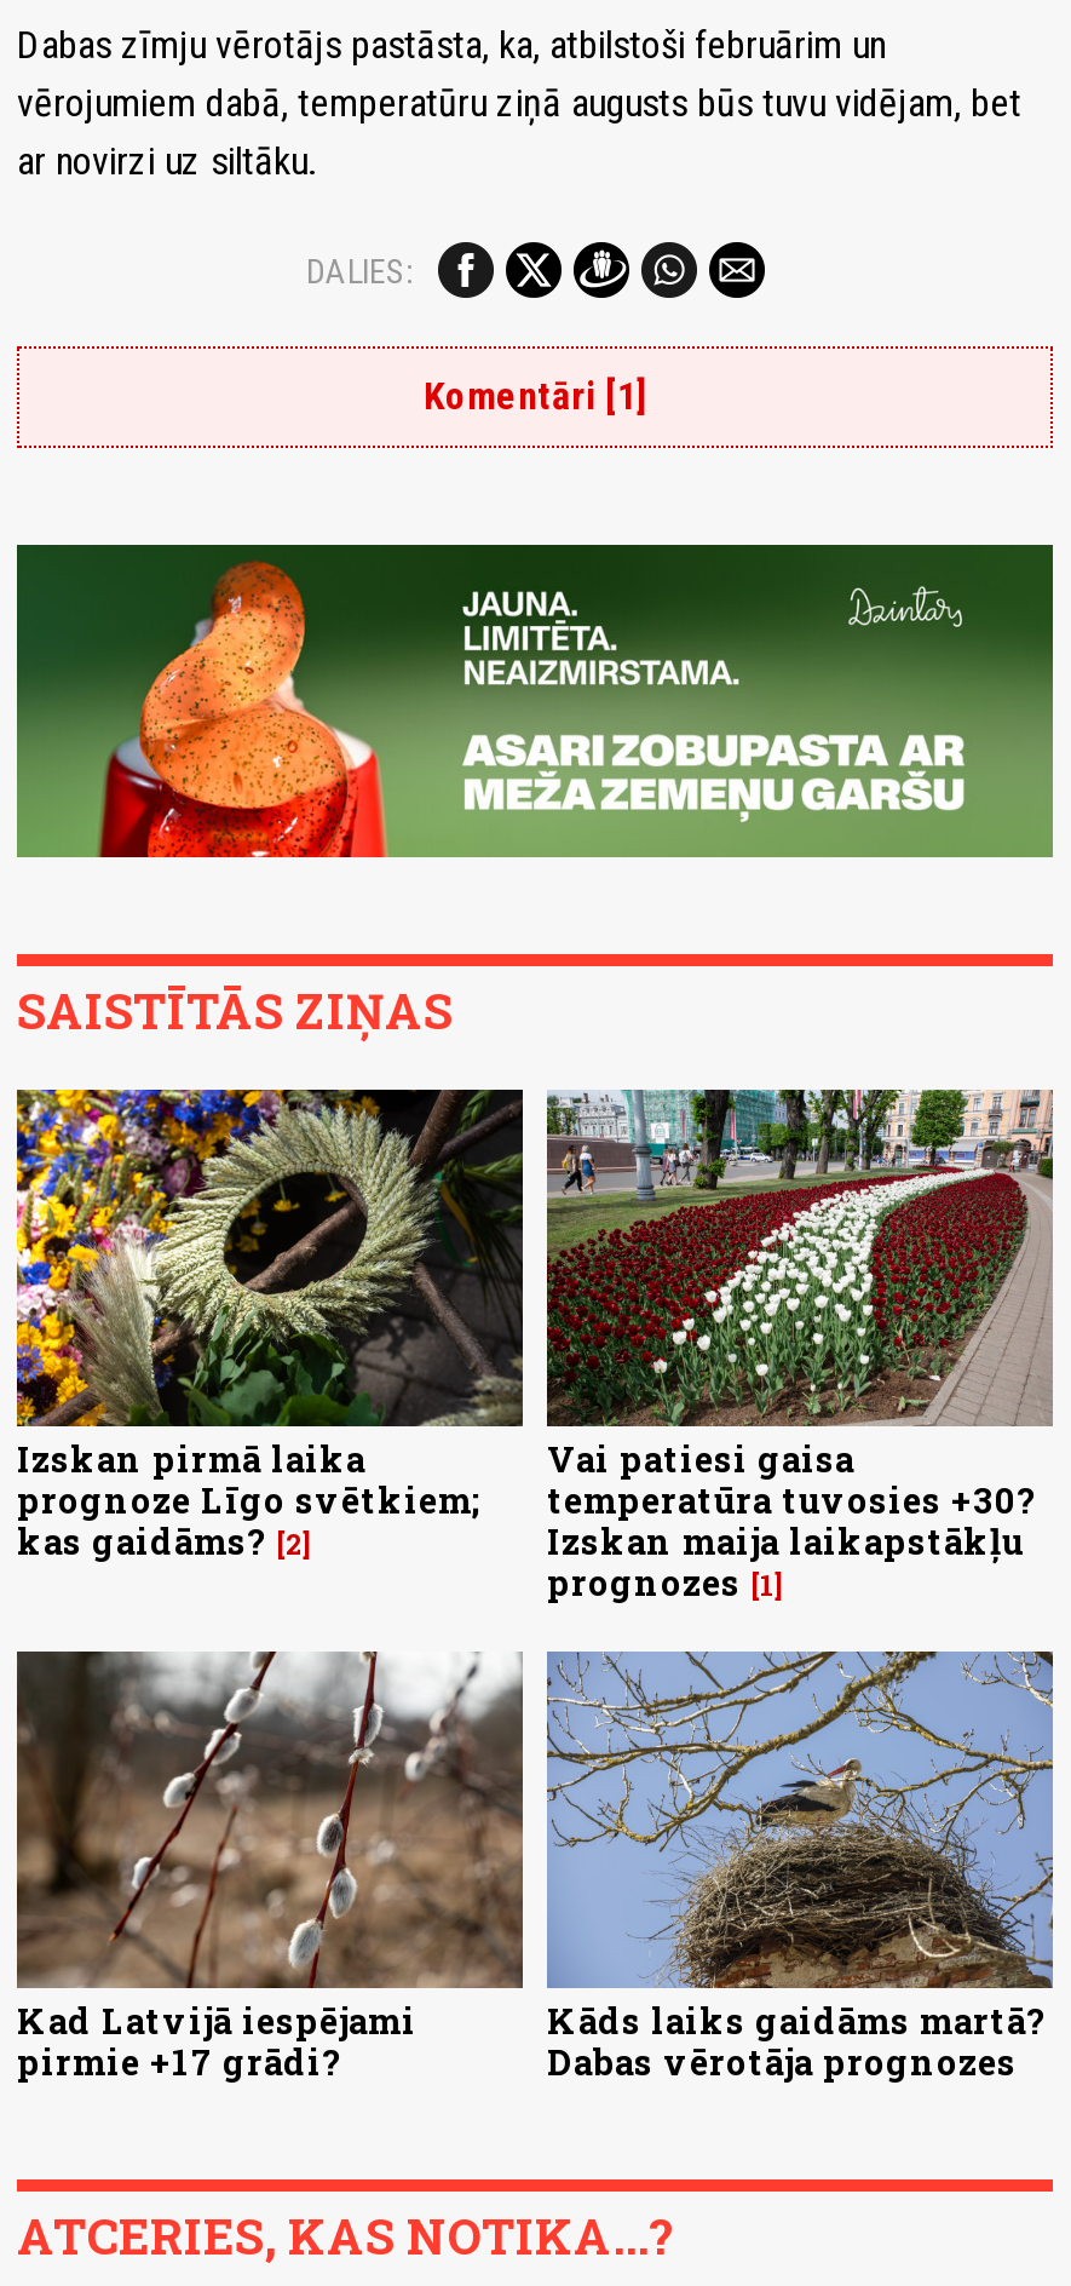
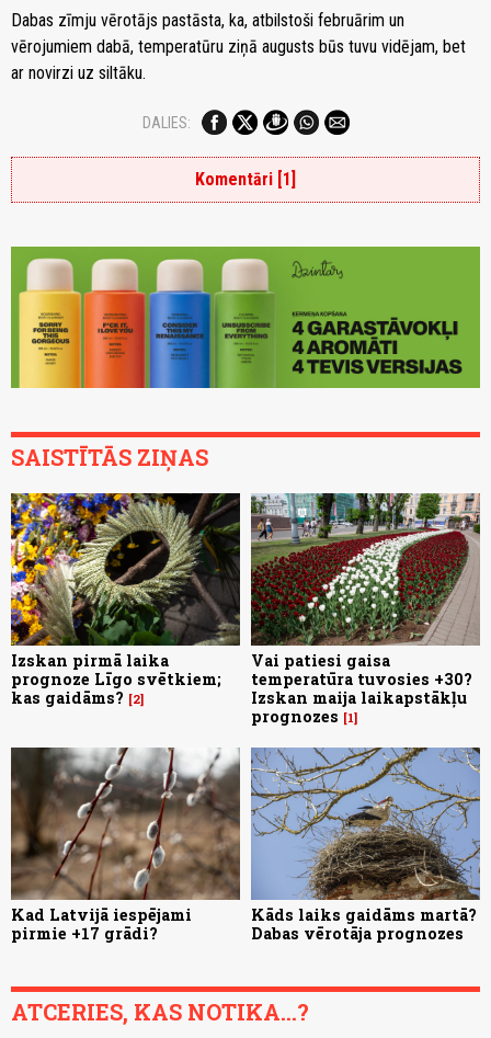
- [image]
+ [image]
